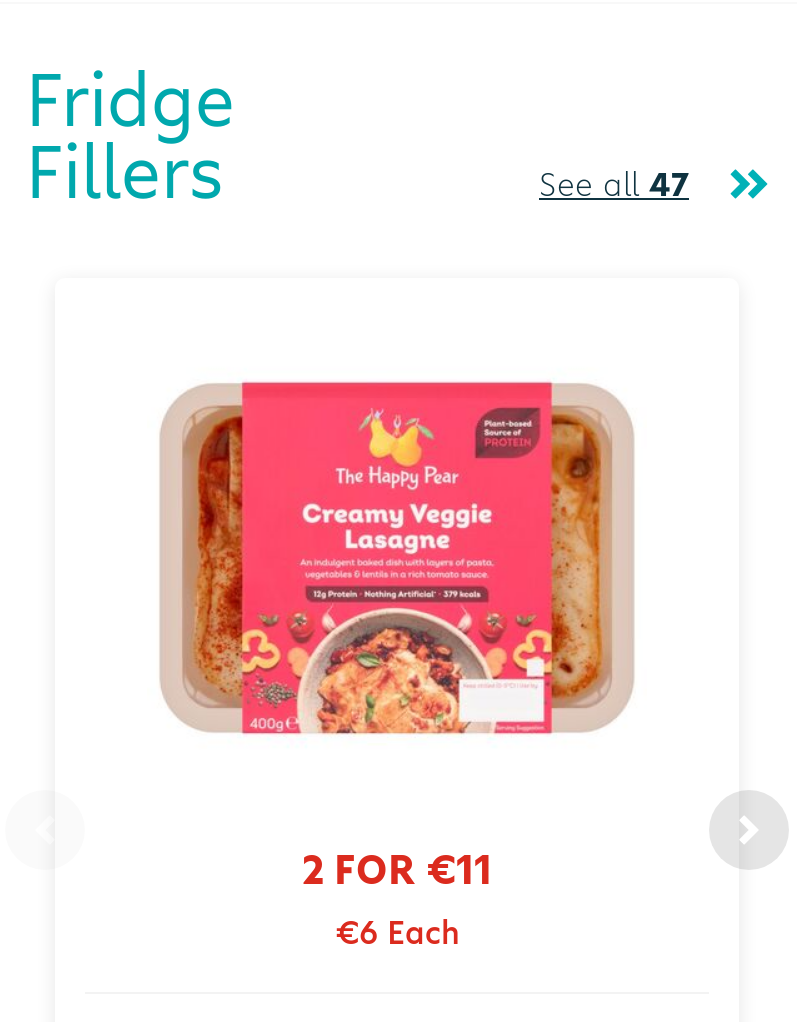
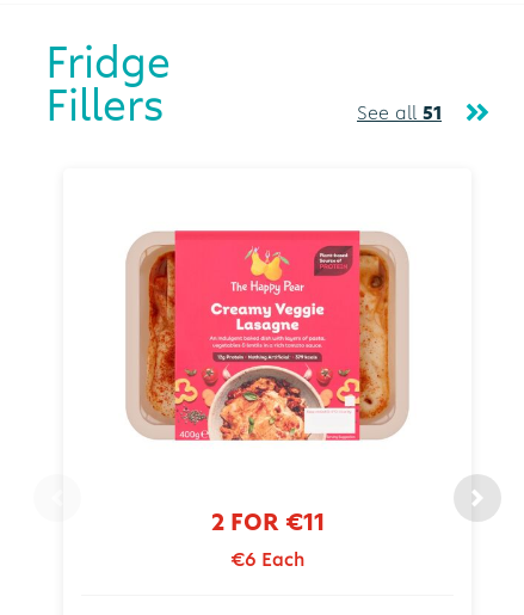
- See all 47
+ See all 51
